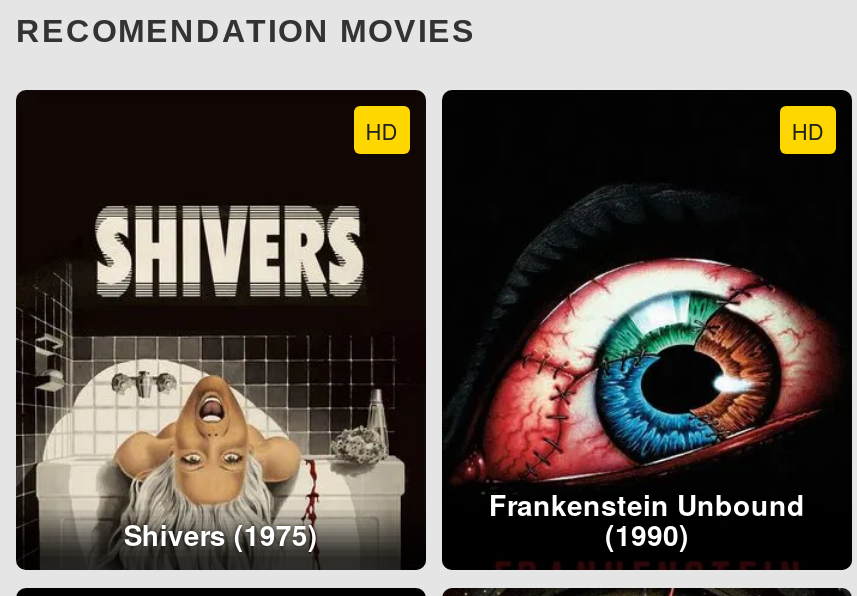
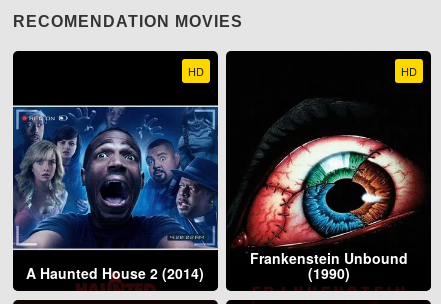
- [image]
- Shivers (1975)
+ [image]
+ A Haunted House 2 (2014)
